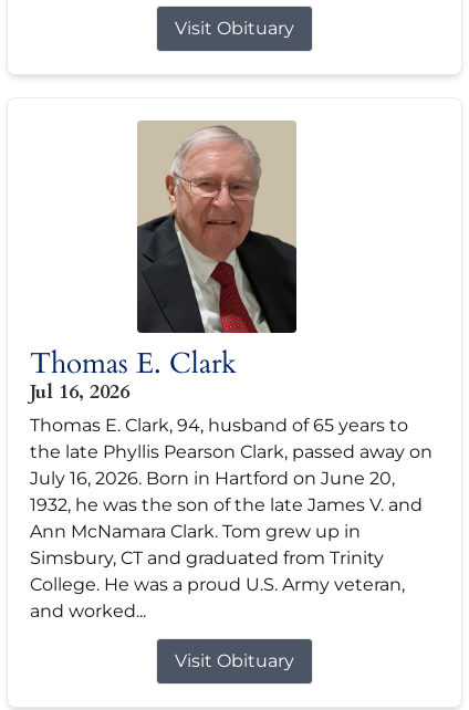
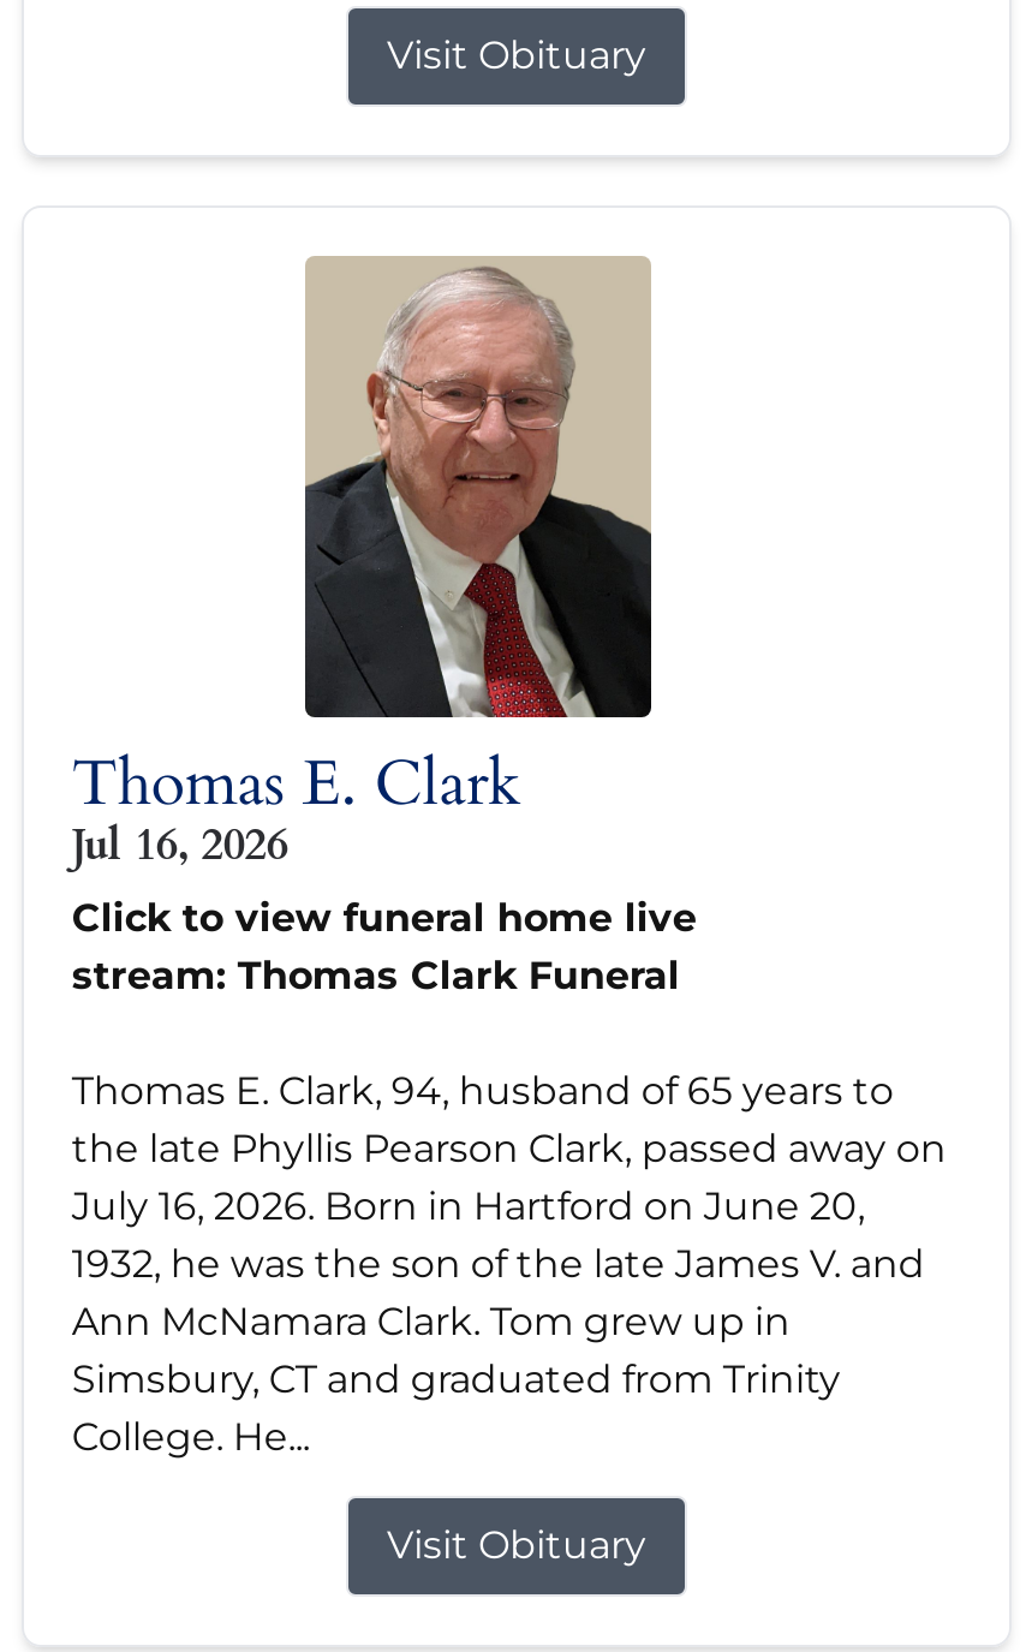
+ Click to view funeral home live
+ stream: Thomas Clark Funeral

moved down: Thomas E. Clark, 94, husband of 65 years to | the late Phyllis Pearson Clark, passed away on | July 16, 2026. Born in Hartford on June 20, | 1932, he was the son of the late James V. and | Ann McNamara Clark. Tom grew up in | Simsbury, CT and graduated from Trinity

- College. He was a proud U.S. Army veteran,
- and worked...
+ College. He...
